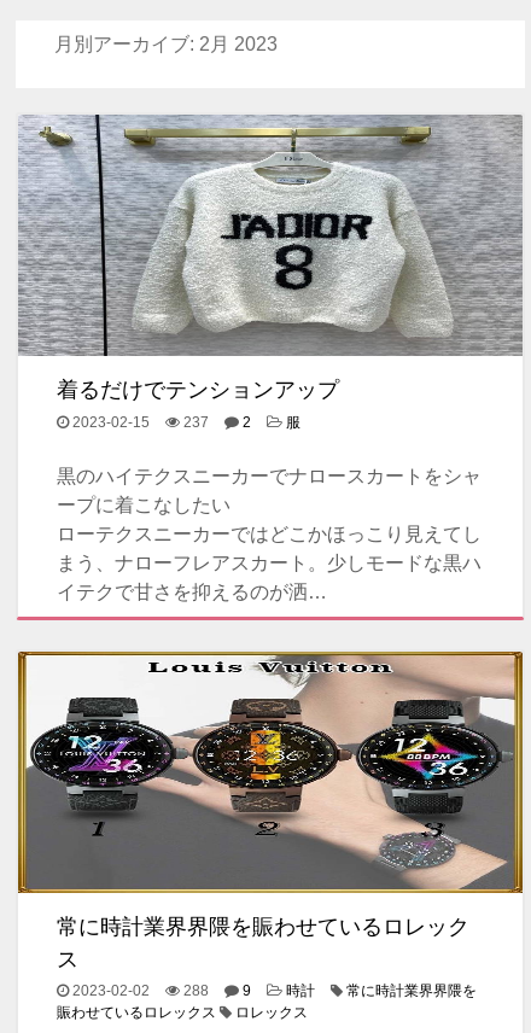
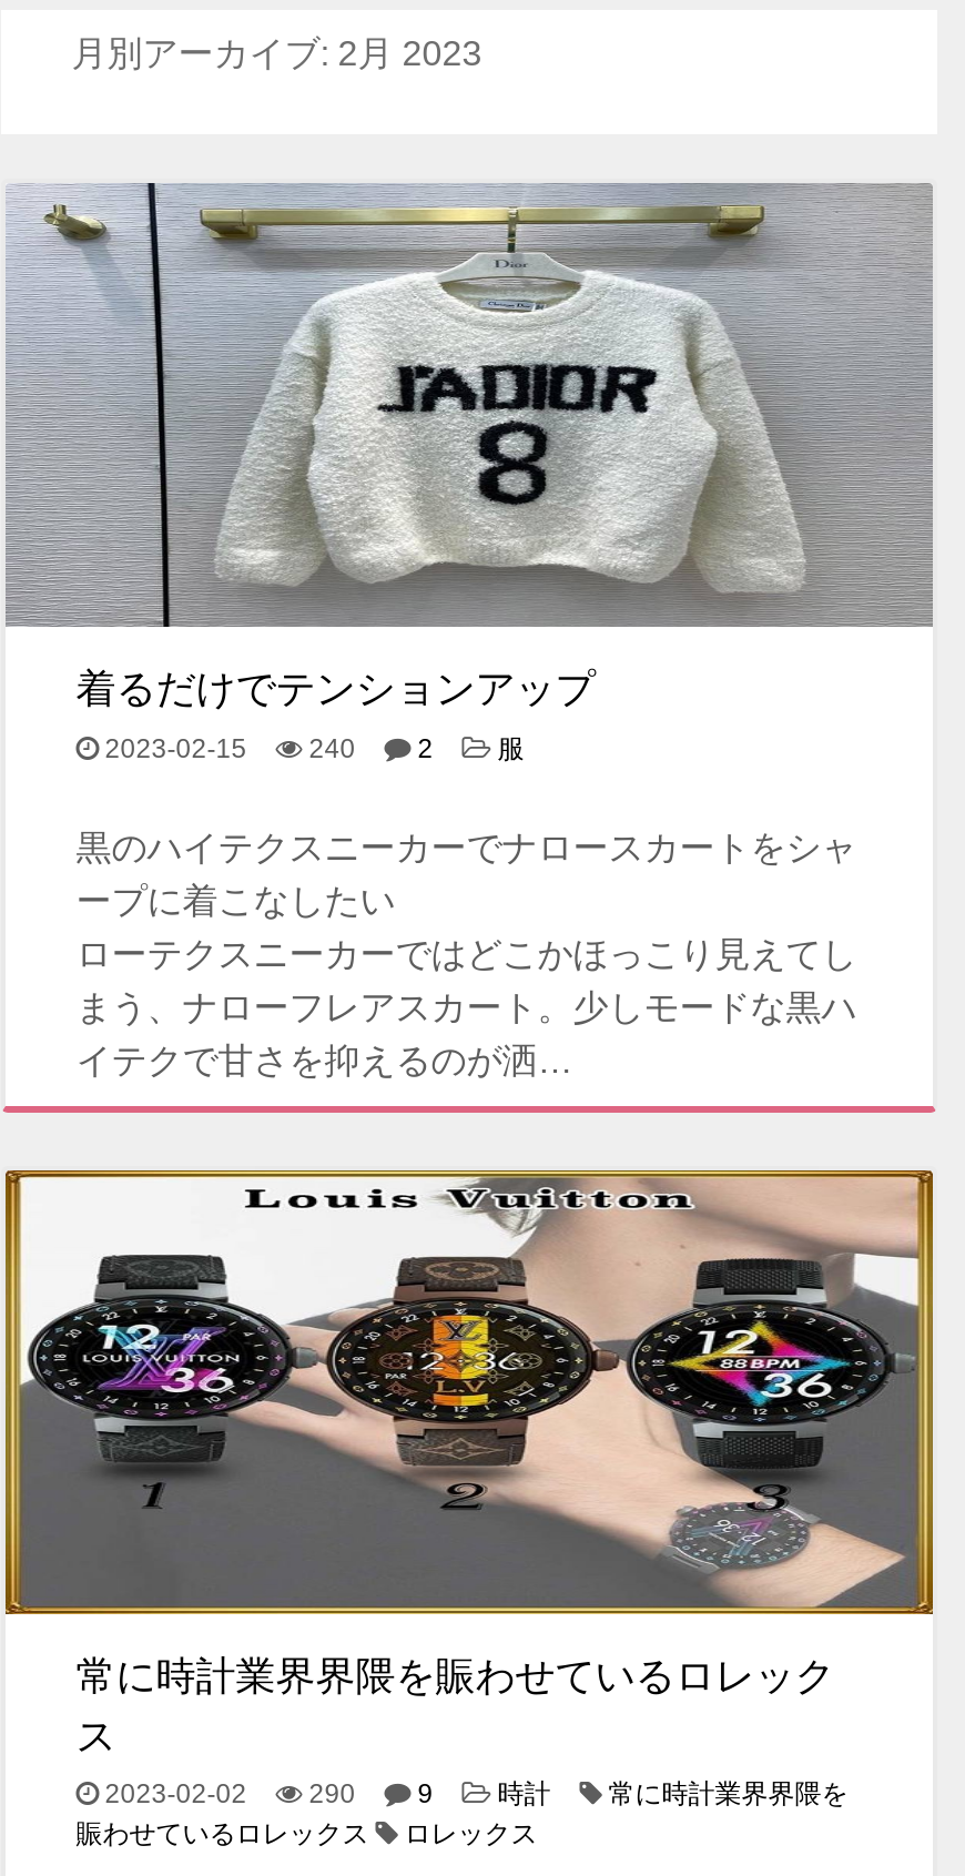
- 2023-02-15 237 2
+ 2023-02-15 240 2

- 2023-02-02 288 9
+ 2023-02-02 290 9
